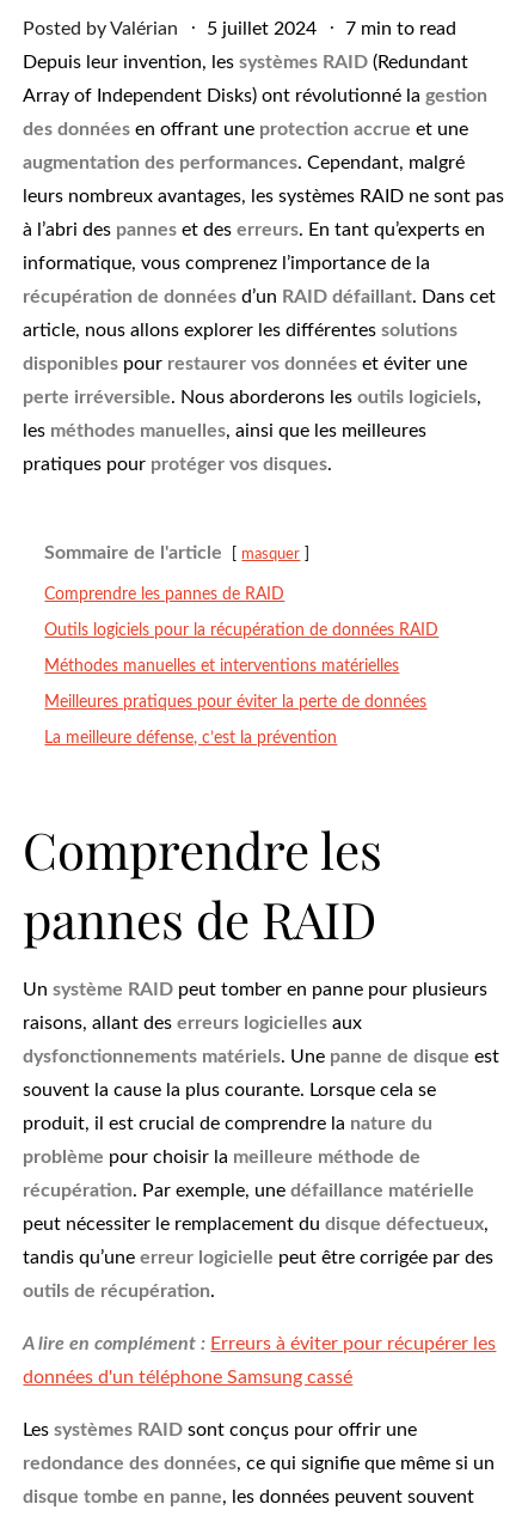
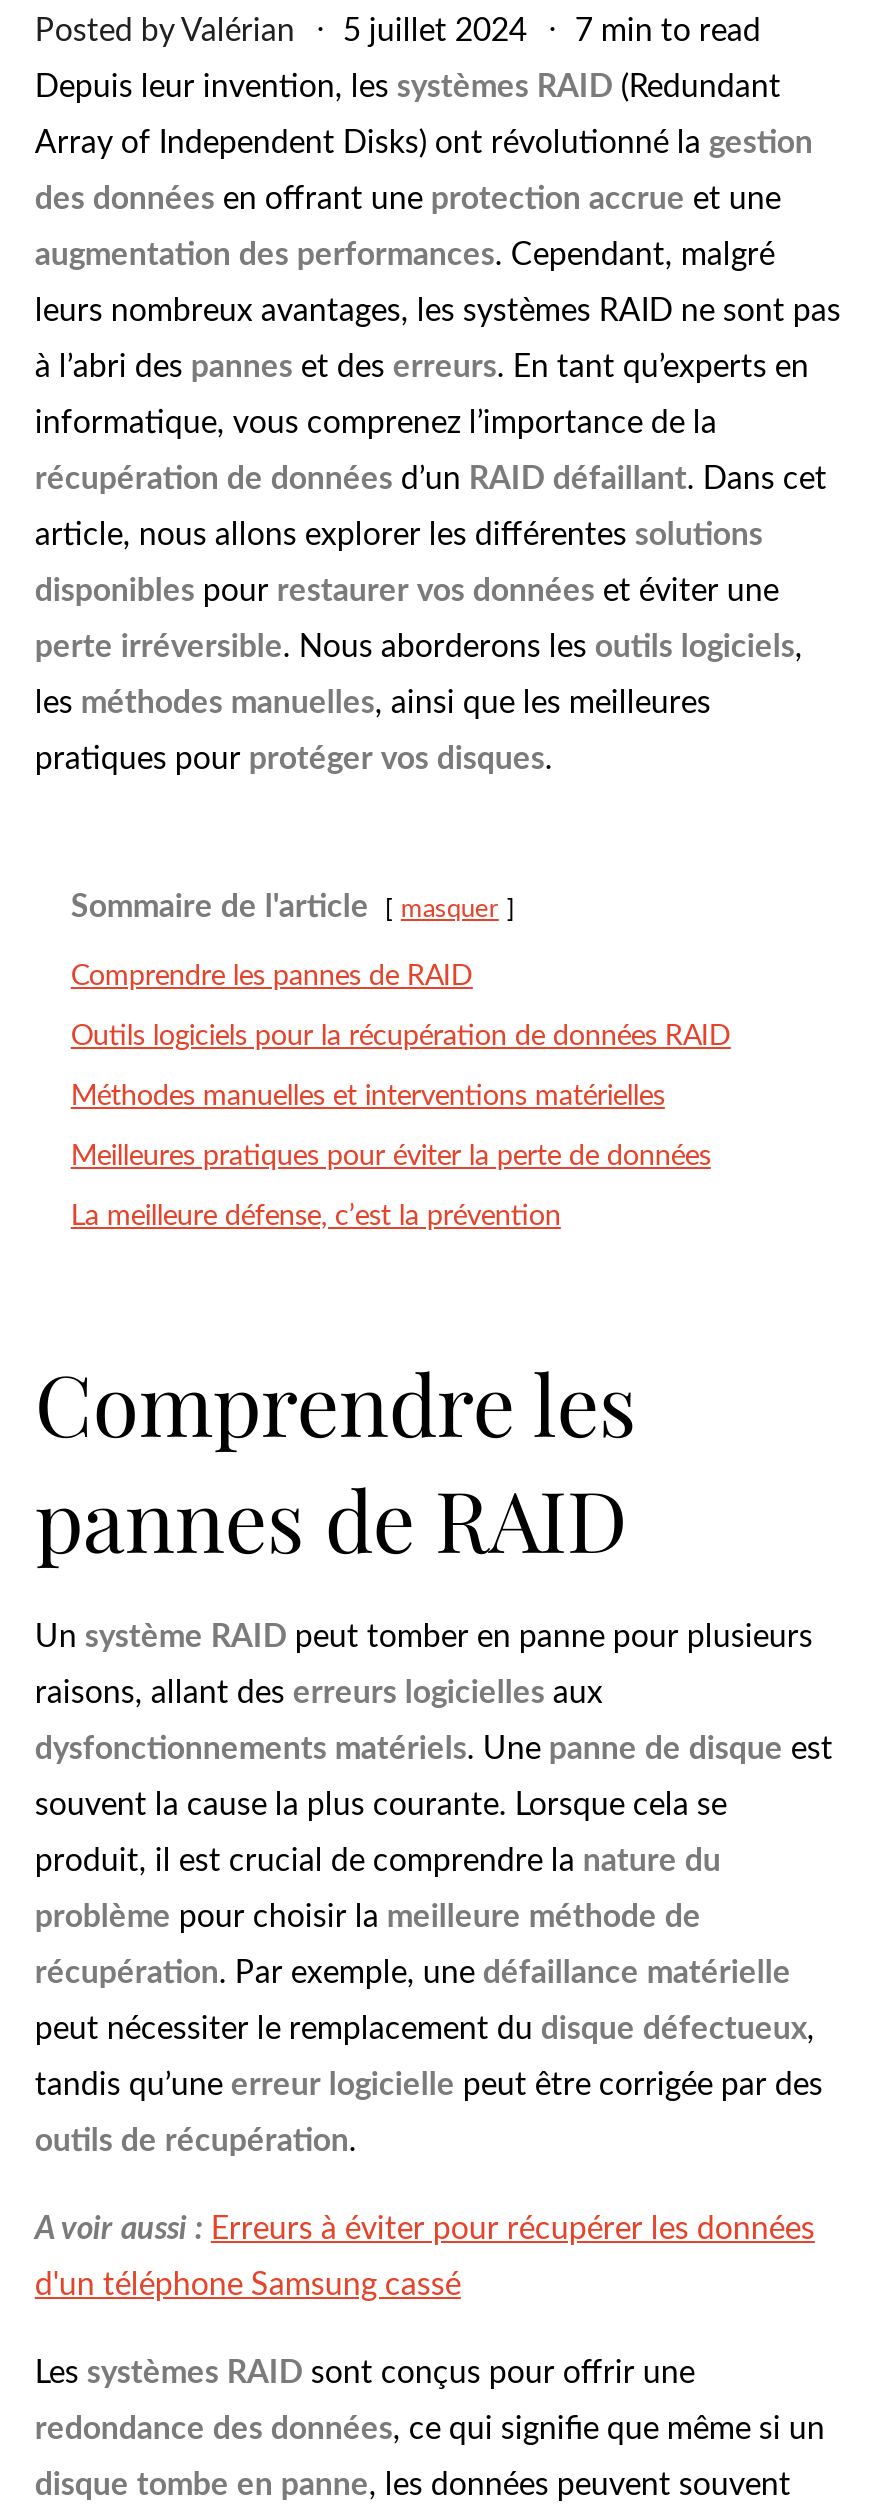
- A lire en complément : Erreurs à éviter pour récupérer les
+ A voir aussi : Erreurs à éviter pour récupérer les données

- données d'un téléphone Samsung cassé
+ d'un téléphone Samsung cassé
